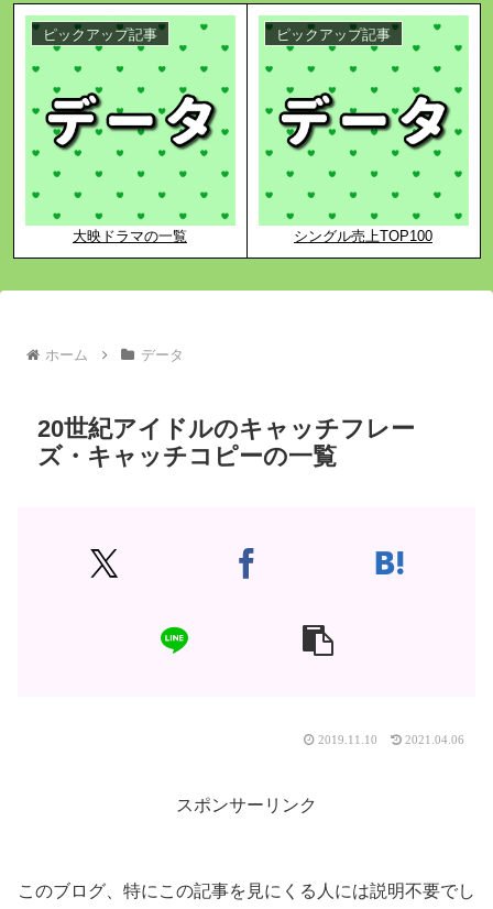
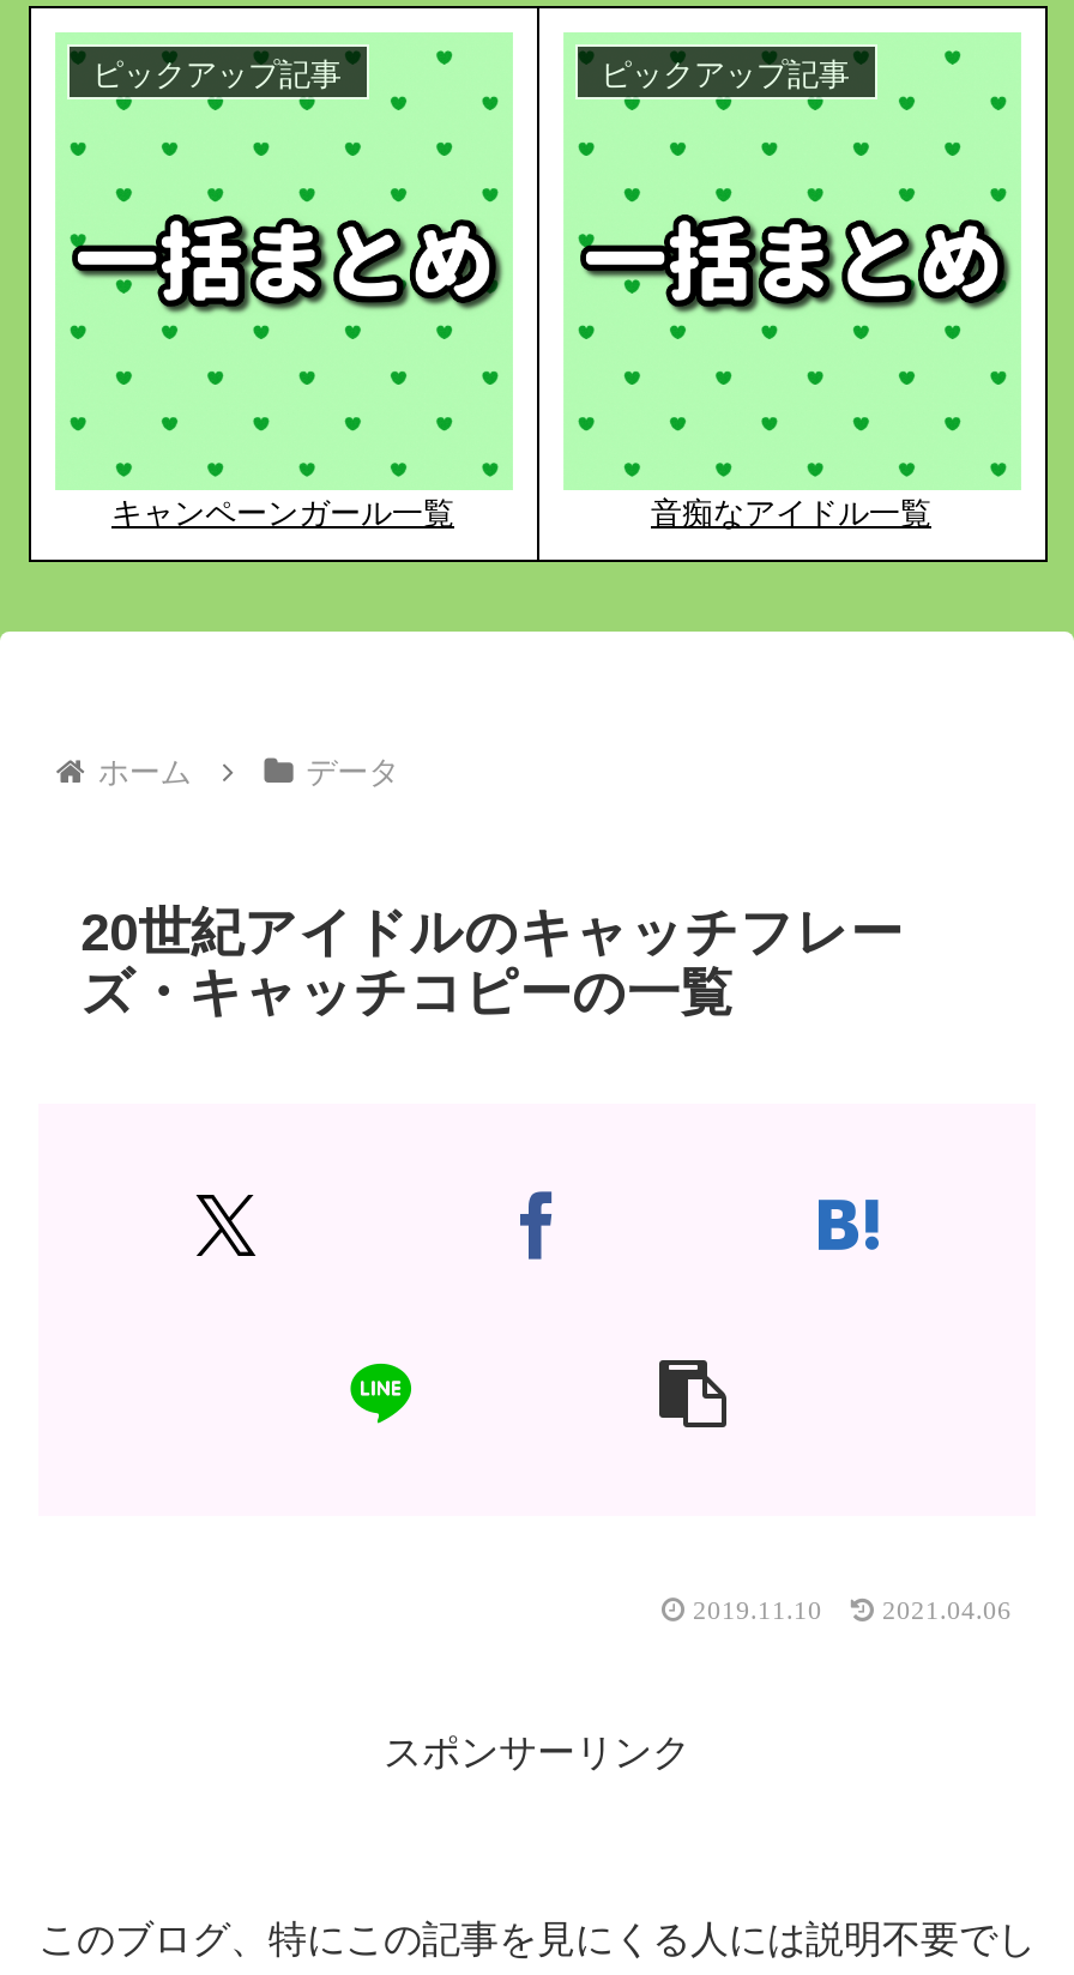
- [image]
+ [image]

- [image]
+ [image]

- 大映ドラマの一覧
+ キャンペーンガール一覧

- シングル売上TOP100
+ 音痴なアイドル一覧
